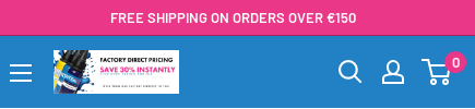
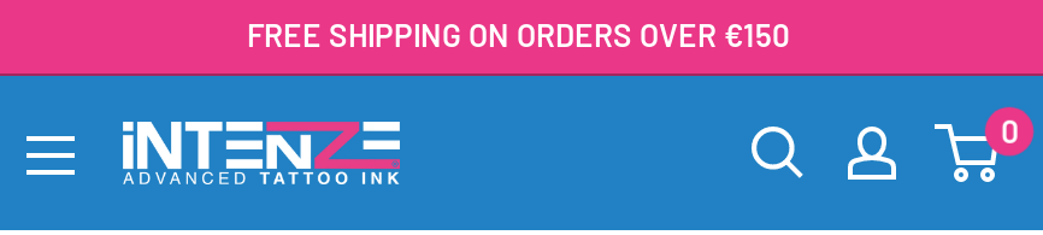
- [image]
+ [image]
